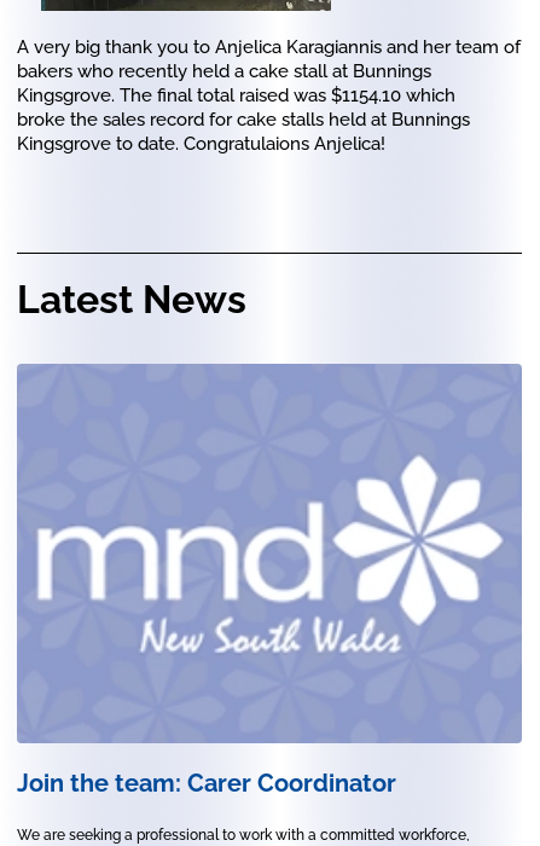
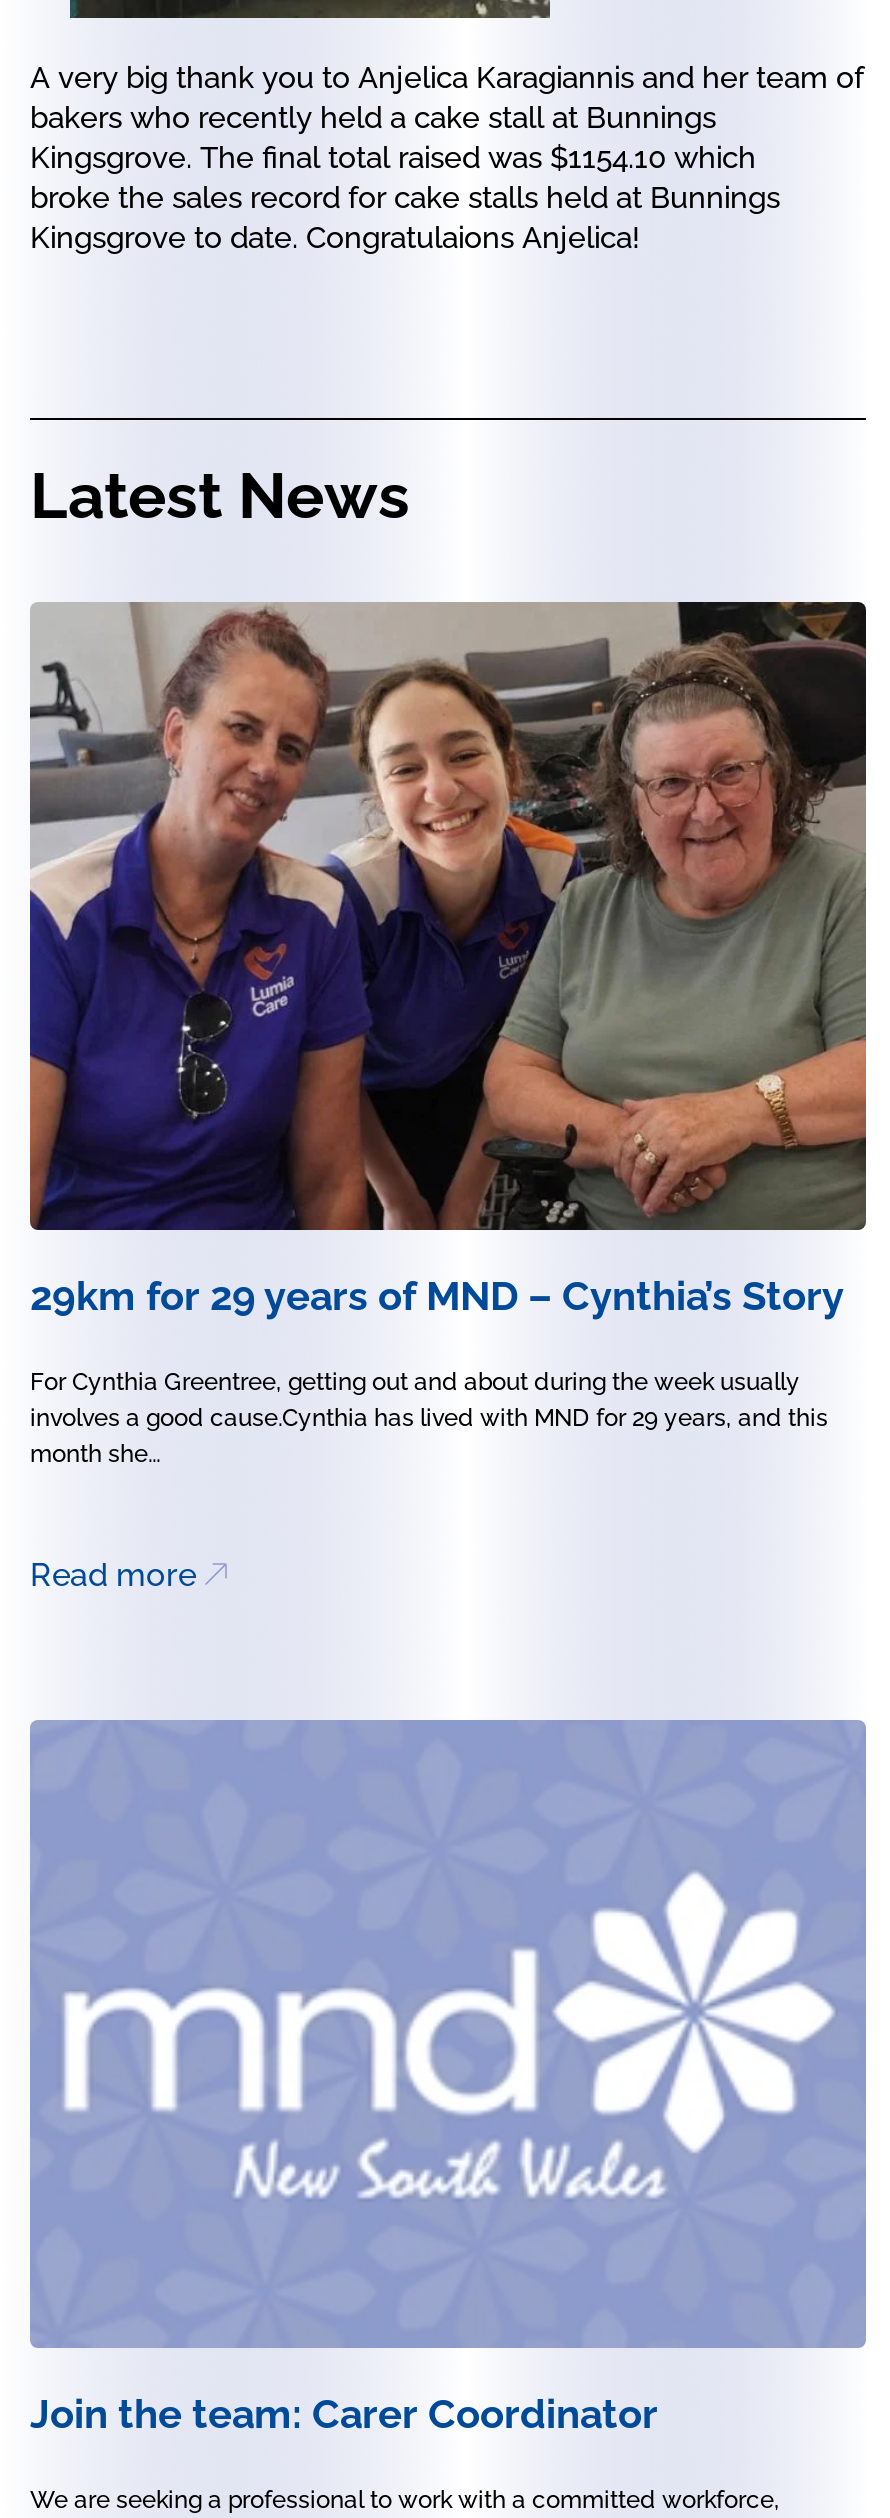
+ [image]
+ 29km for 29 years of MND – Cynthia’s Story
+ For Cynthia Greentree, getting out and about during the week usually
+ involves a good cause.Cynthia has lived with MND for 29 years, and this
+ month she...
+ Read more
